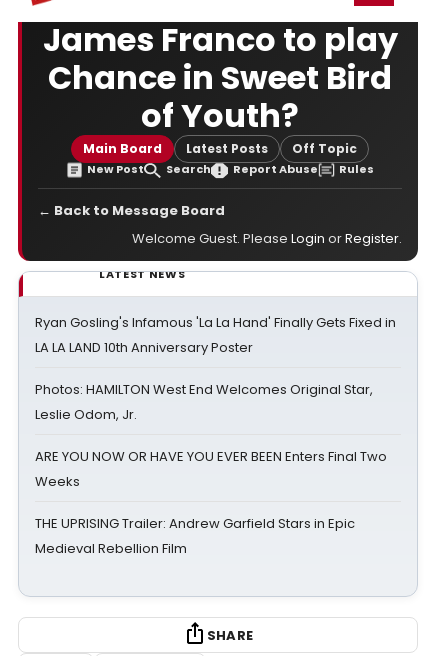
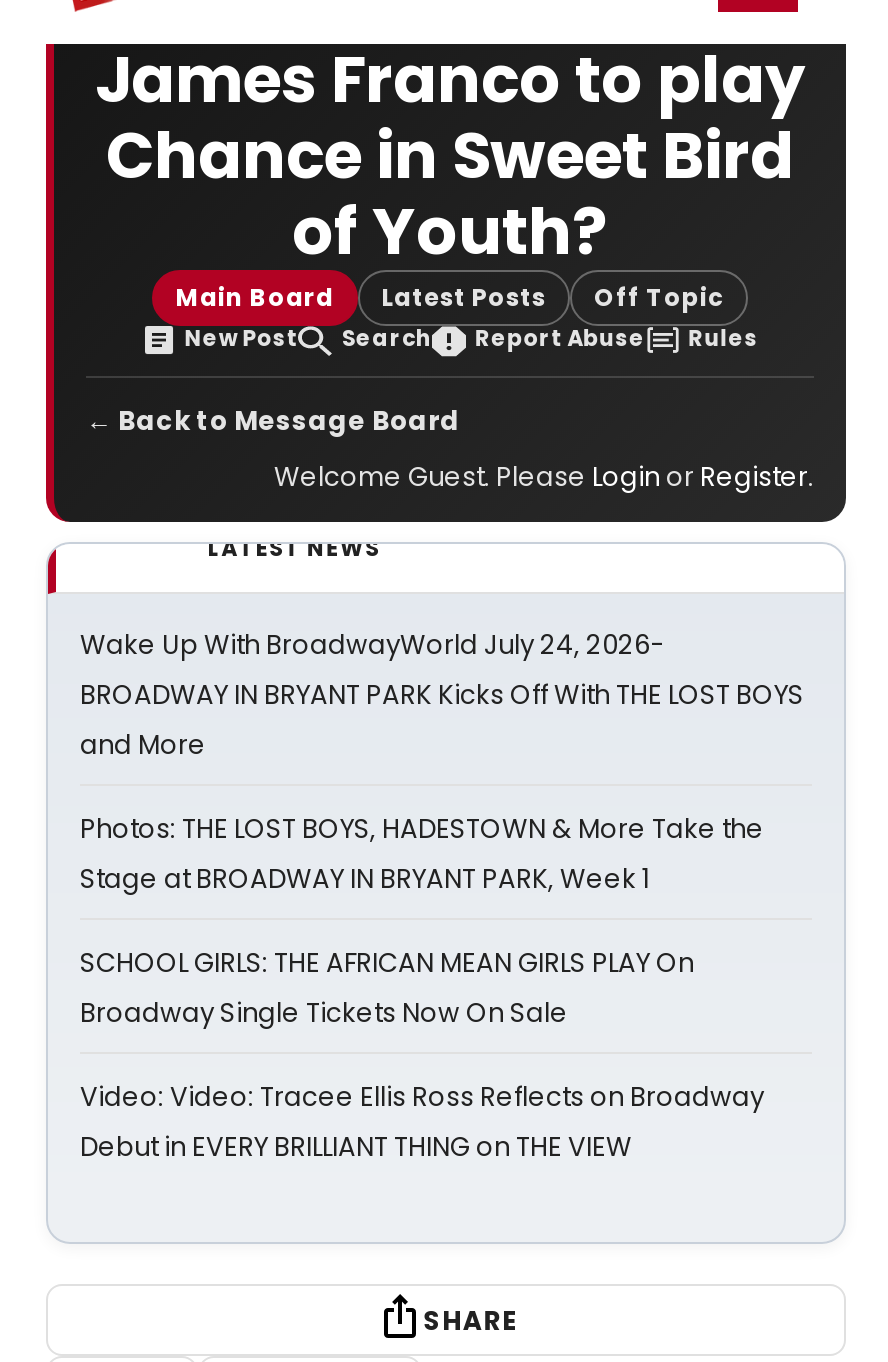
- Ryan Gosling's Infamous 'La La Hand' Finally Gets Fixed in
- LA LA LAND 10th Anniversary Poster
+ Wake Up With BroadwayWorld July 24, 2026-
+ BROADWAY IN BRYANT PARK Kicks Off With THE LOST BOYS
+ and More

- Photos: HAMILTON West End Welcomes Original Star,
- Leslie Odom, Jr.
+ Photos: THE LOST BOYS, HADESTOWN & More Take the
+ Stage at BROADWAY IN BRYANT PARK, Week 1

- ARE YOU NOW OR HAVE YOU EVER BEEN Enters Final Two
- Weeks
+ SCHOOL GIRLS: THE AFRICAN MEAN GIRLS PLAY On
+ Broadway Single Tickets Now On Sale

- THE UPRISING Trailer: Andrew Garfield Stars in Epic
- Medieval Rebellion Film
+ Video: Video: Tracee Ellis Ross Reflects on Broadway
+ Debut in EVERY BRILLIANT THING on THE VIEW
